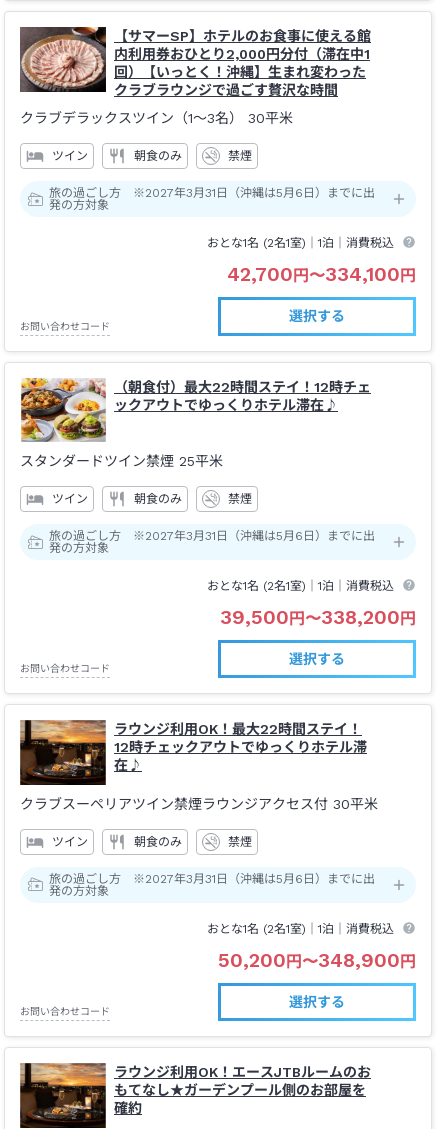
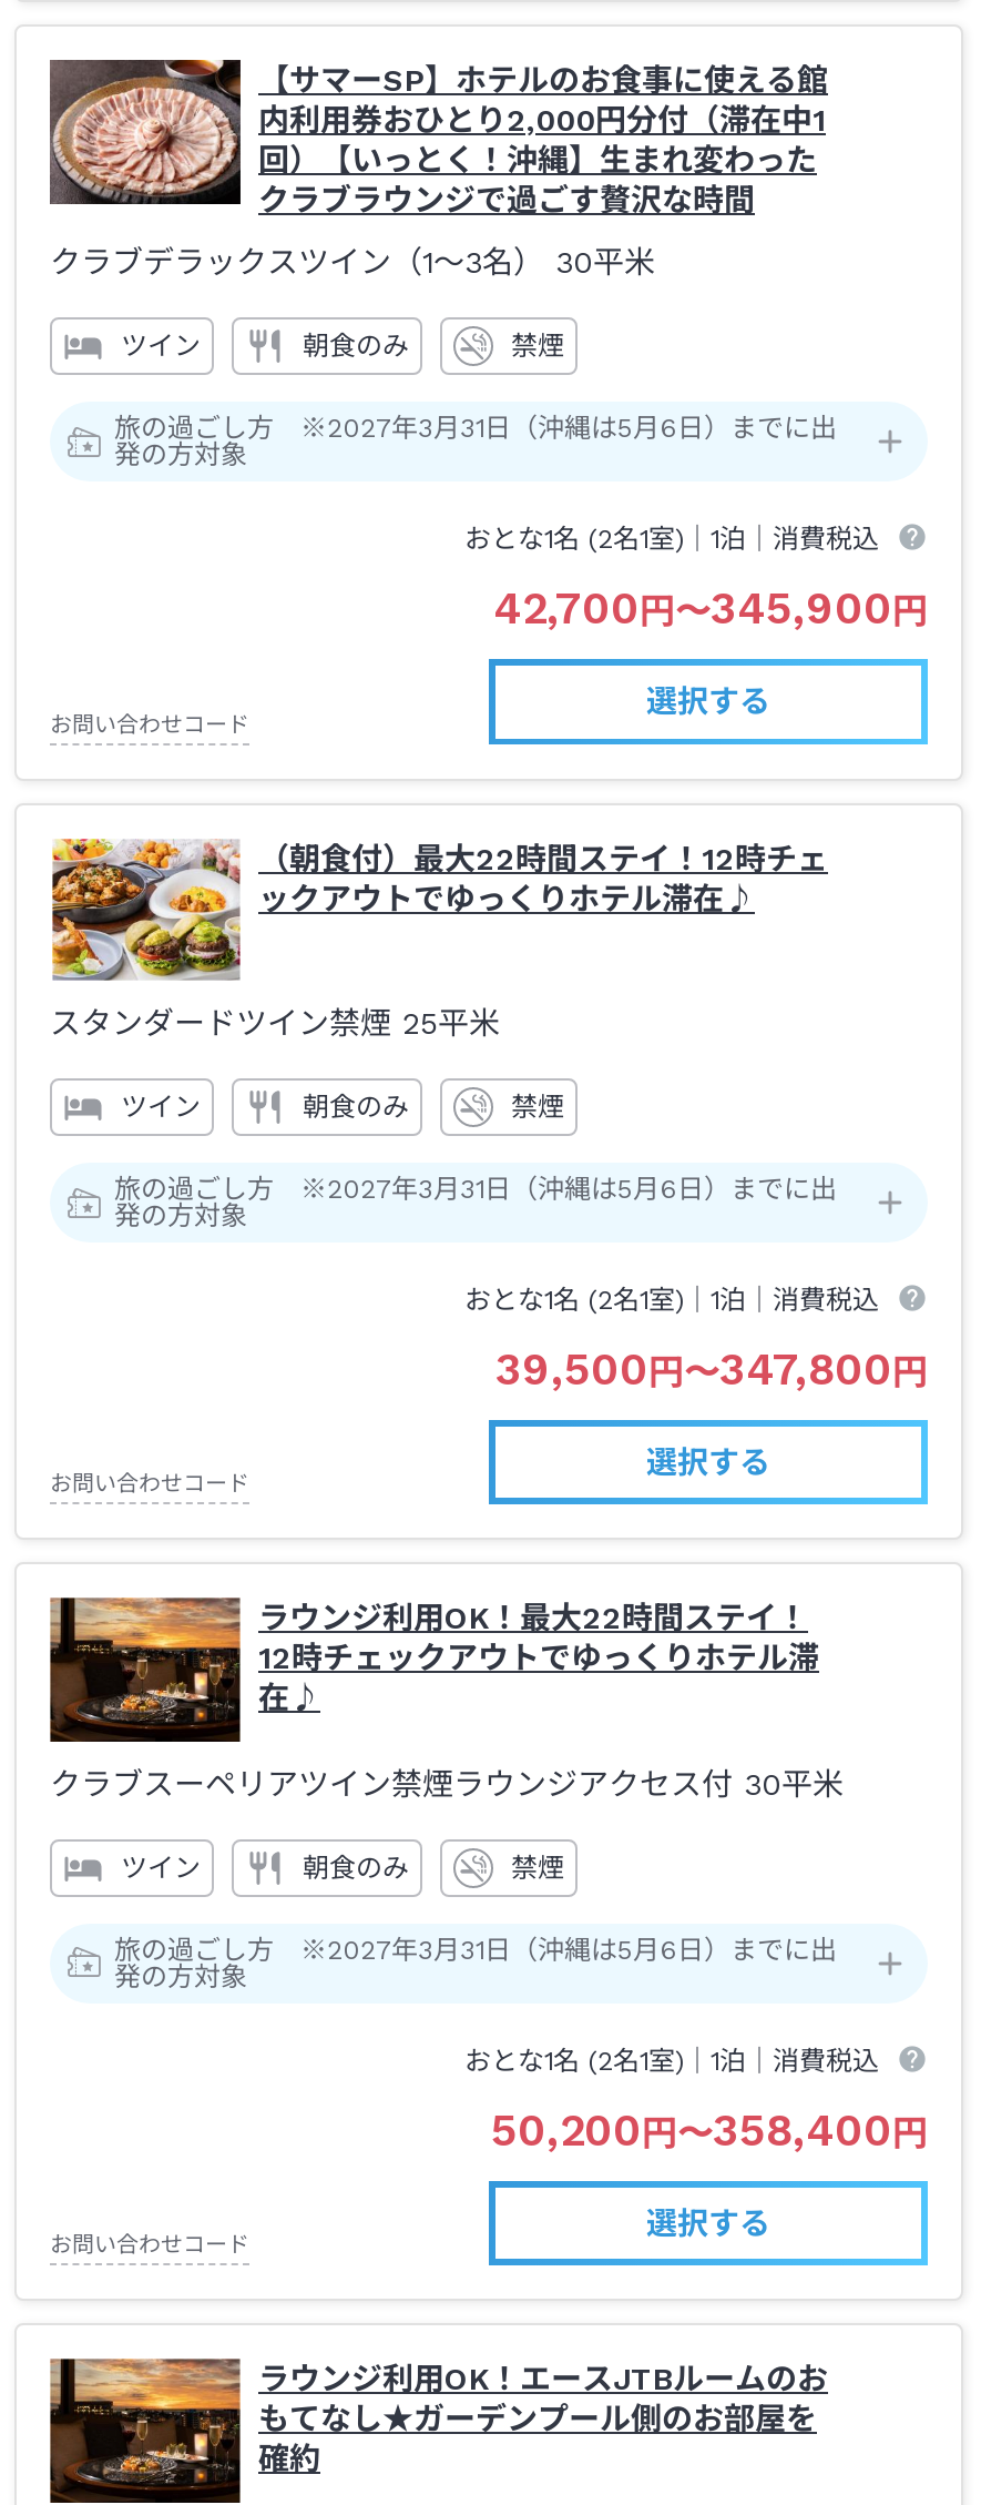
- 42,700円〜334,100円
+ 42,700円〜345,900円

- 39,500円〜338,200円
+ 39,500円〜347,800円

- 50,200円〜348,900円
+ 50,200円〜358,400円
